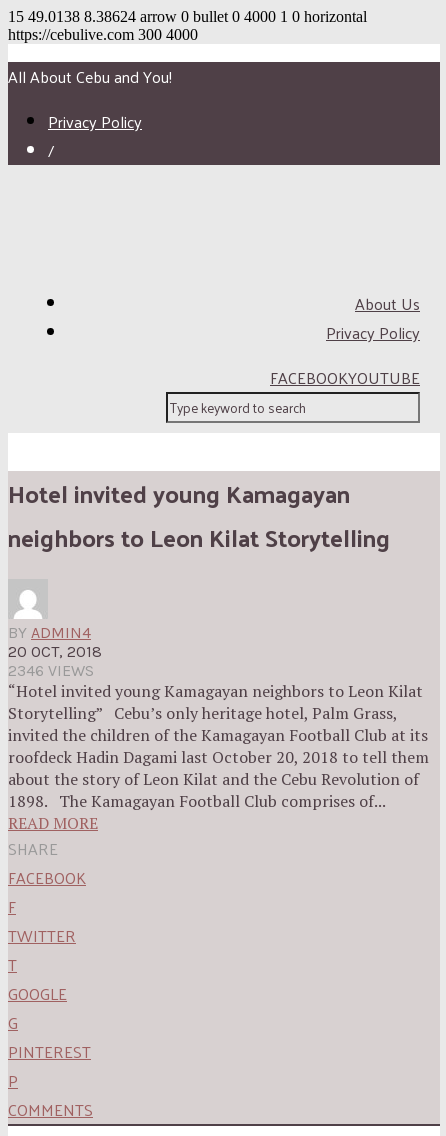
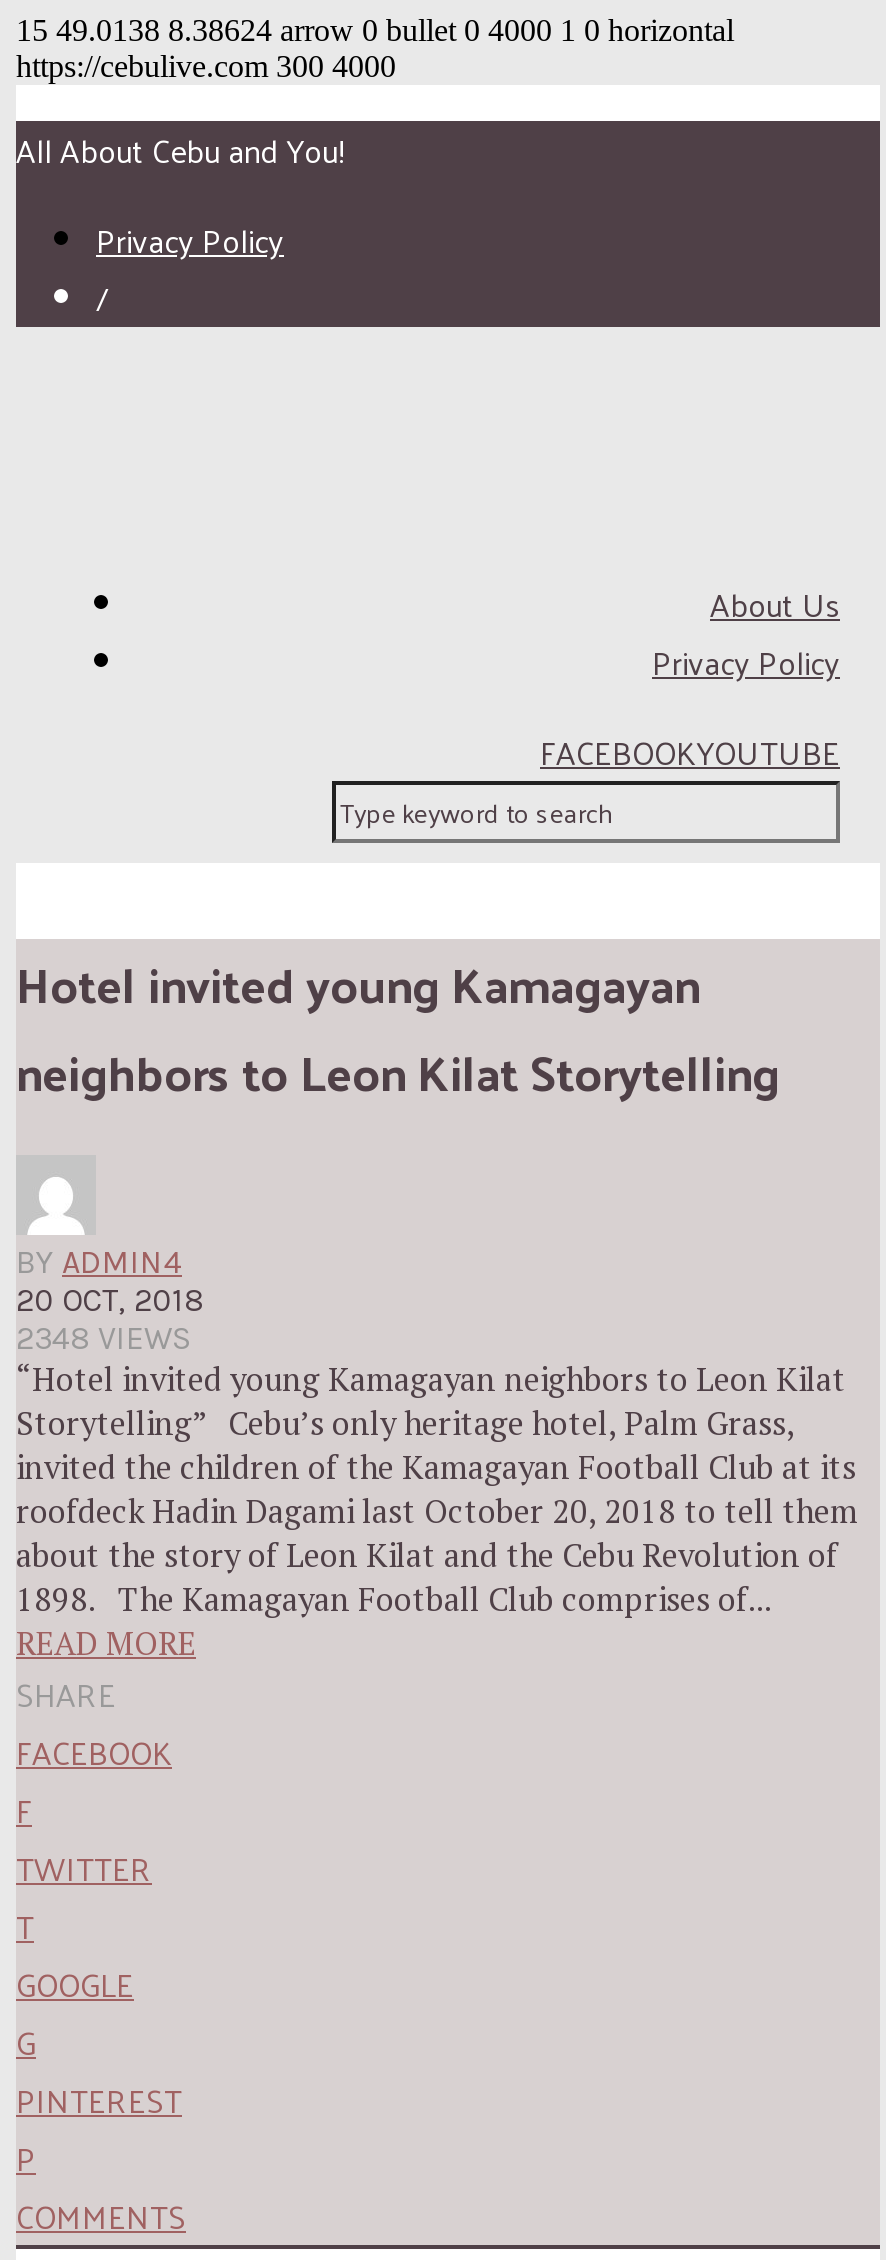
- 2346 VIEWS
+ 2348 VIEWS
